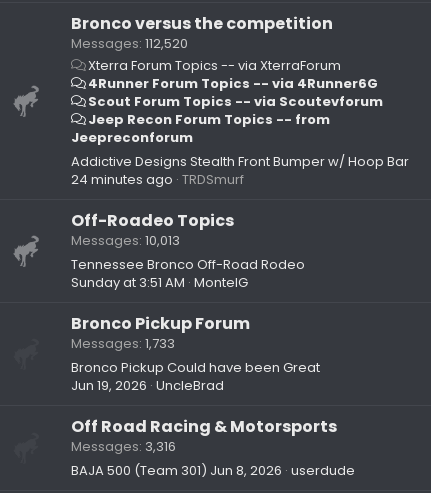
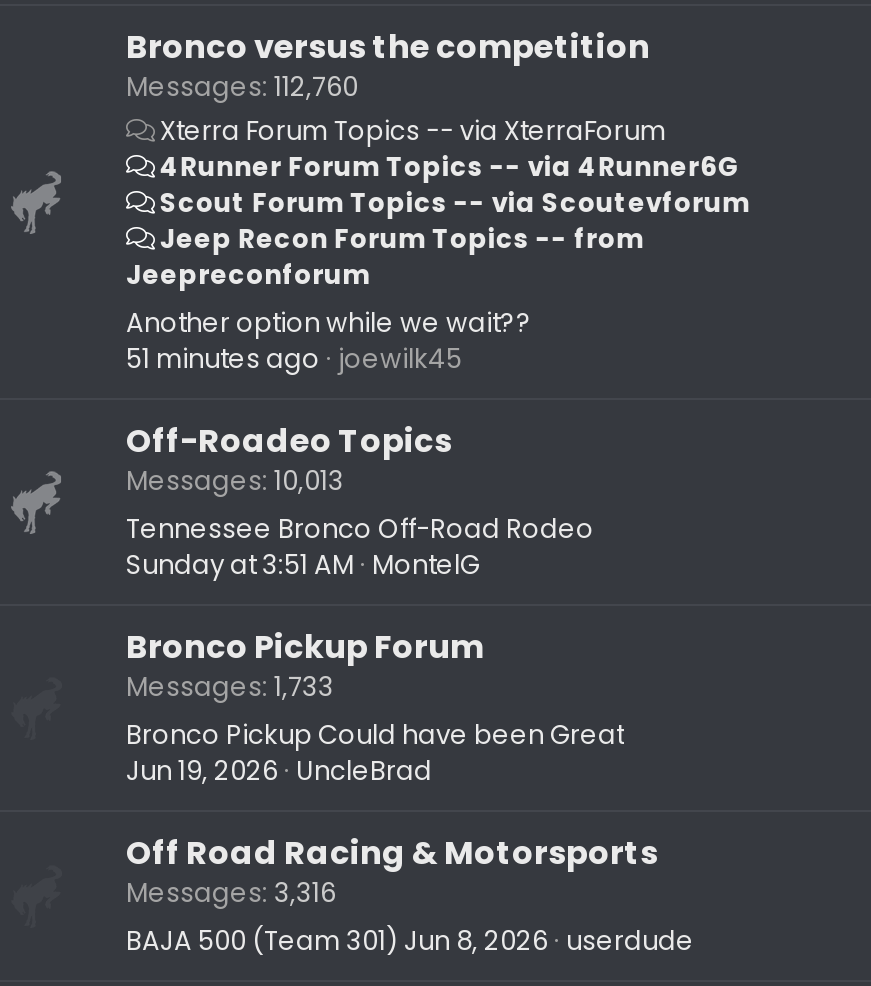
- Messages 112,520
+ Messages 112,760

- Addictive Designs Stealth Front Bumper w/ Hoop Bar
- 24 minutes ago TRDSmurf
+ Another option while we wait??
+ 51 minutes ago joewilk45
